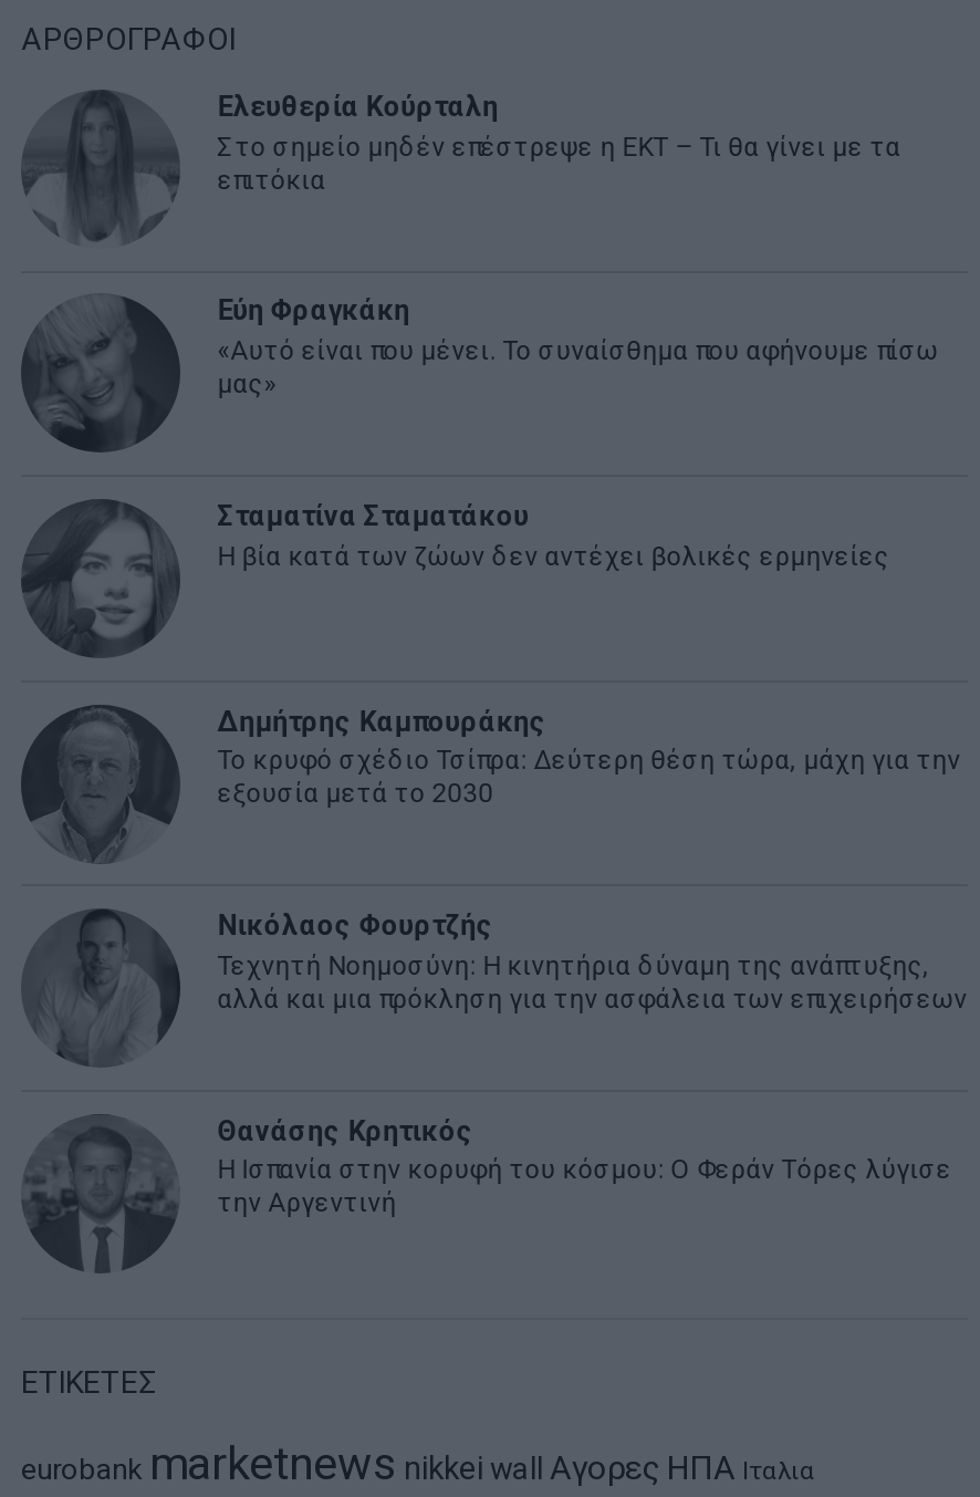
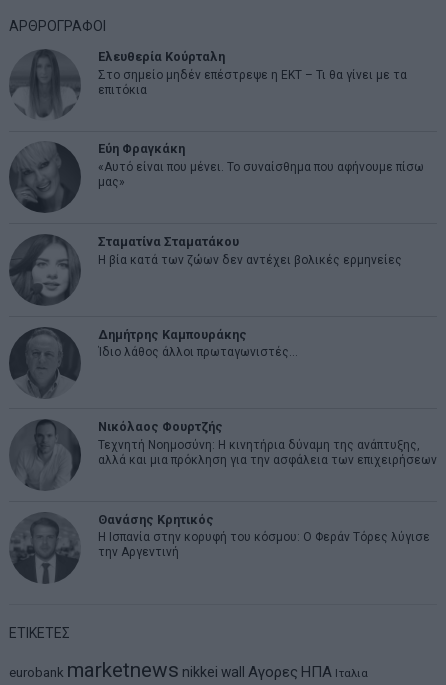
- Το κρυφό σχέδιο Τσίπρα: Δεύτερη θέση τώρα, μάχη για την
- εξουσία μετά το 2030
+ Ίδιο λάθος άλλοι πρωταγωνιστές…
